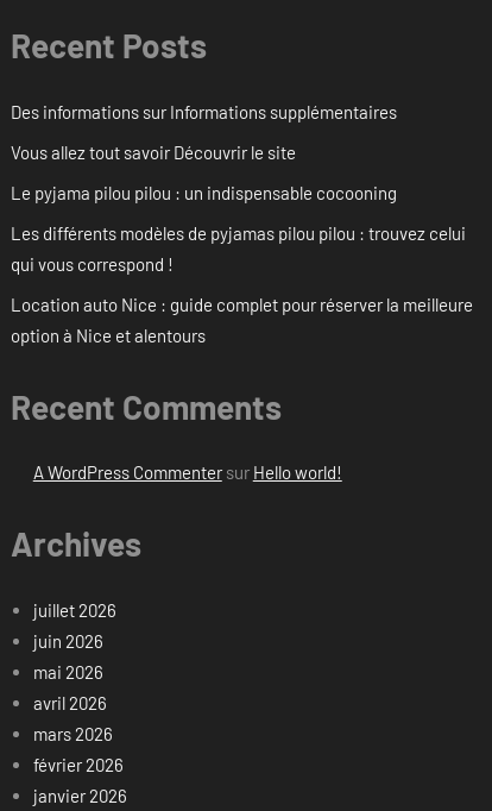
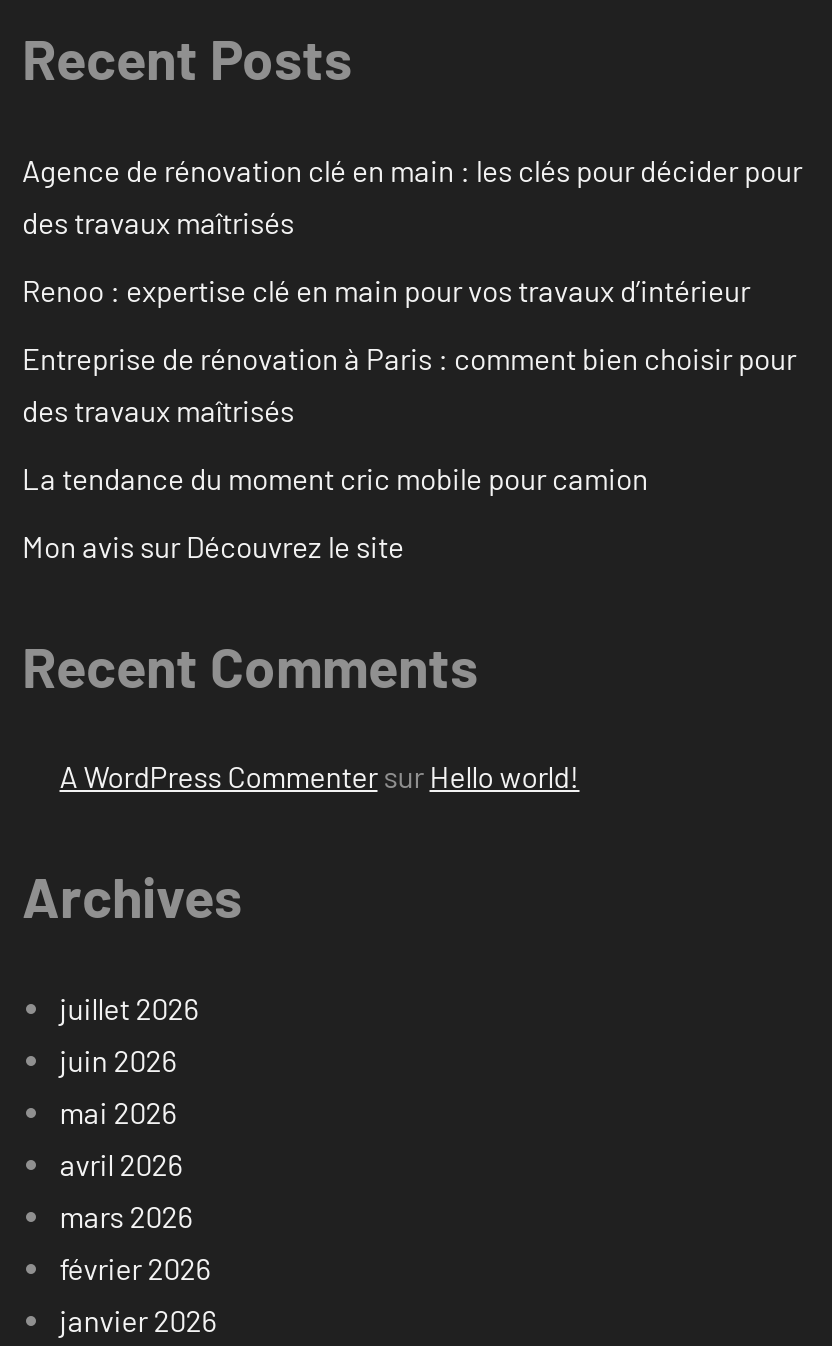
- Des informations sur Informations supplémentaires
+ Agence de rénovation clé en main : les clés pour décider pour
+ des travaux maîtrisés

- Vous allez tout savoir Découvrir le site
+ Renoo : expertise clé en main pour vos travaux d’intérieur

- Le pyjama pilou pilou : un indispensable cocooning
+ Entreprise de rénovation à Paris : comment bien choisir pour
+ des travaux maîtrisés

- Les différents modèles de pyjamas pilou pilou : trouvez celui
- qui vous correspond !
+ La tendance du moment cric mobile pour camion

- Location auto Nice : guide complet pour réserver la meilleure
- option à Nice et alentours
+ Mon avis sur Découvrez le site
